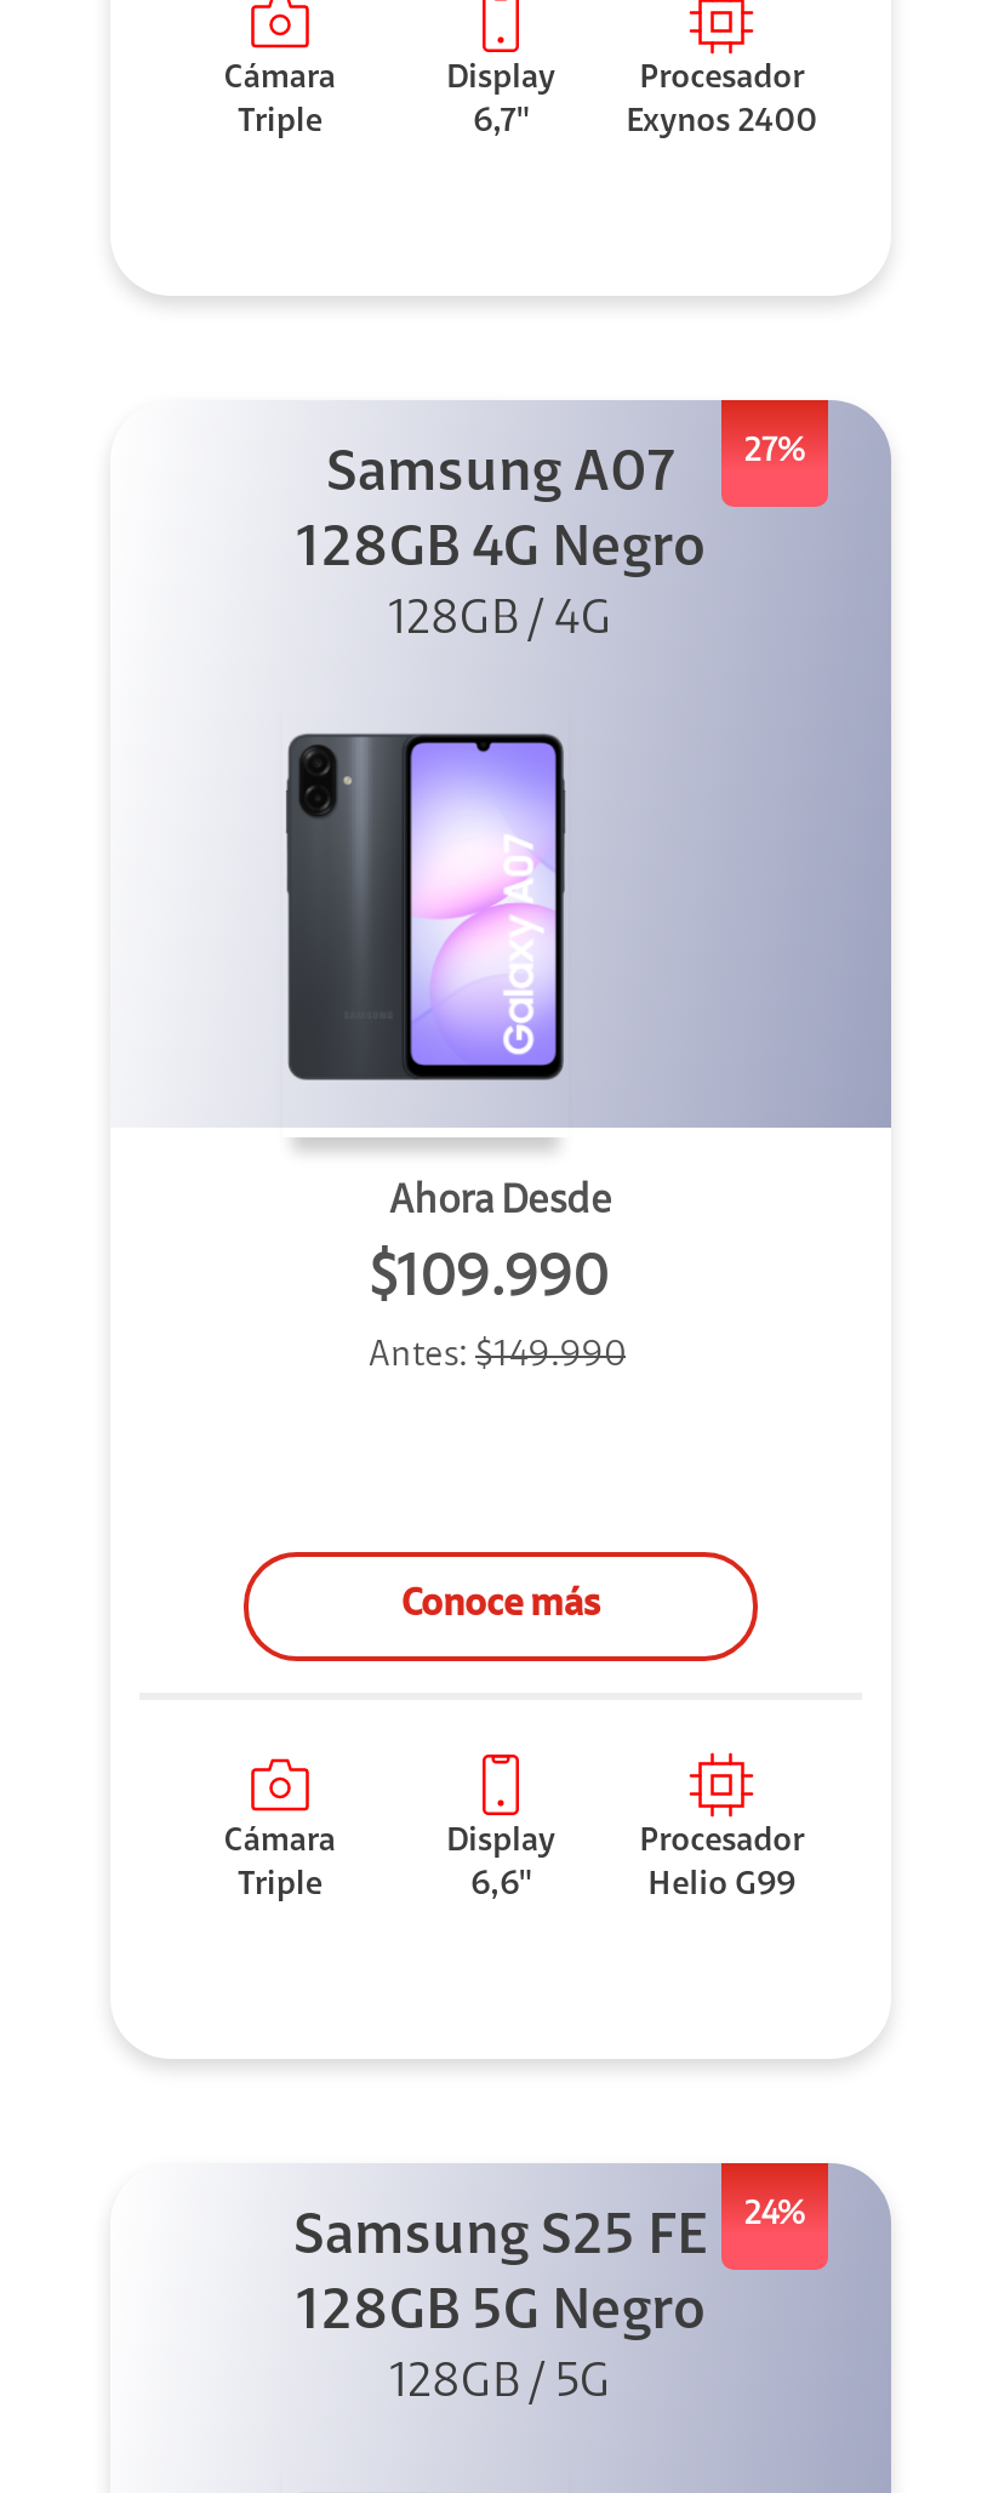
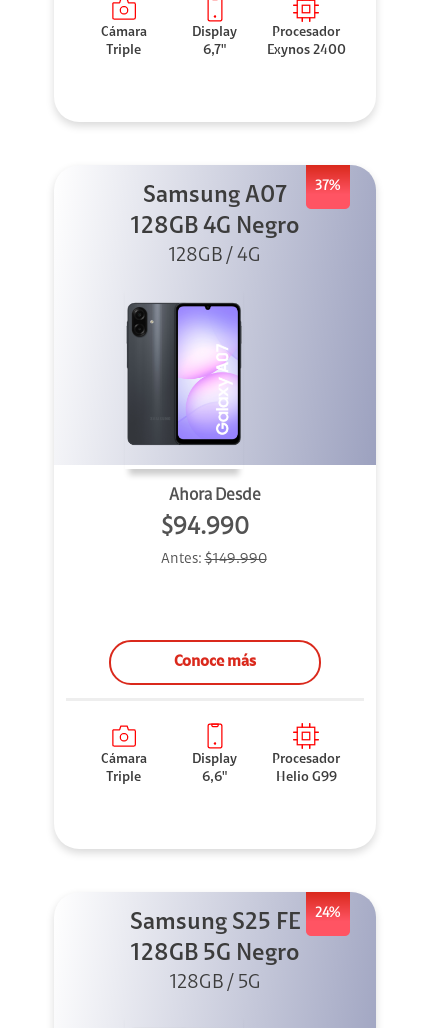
- 27%
+ 37%

- $109.990
+ $94.990
